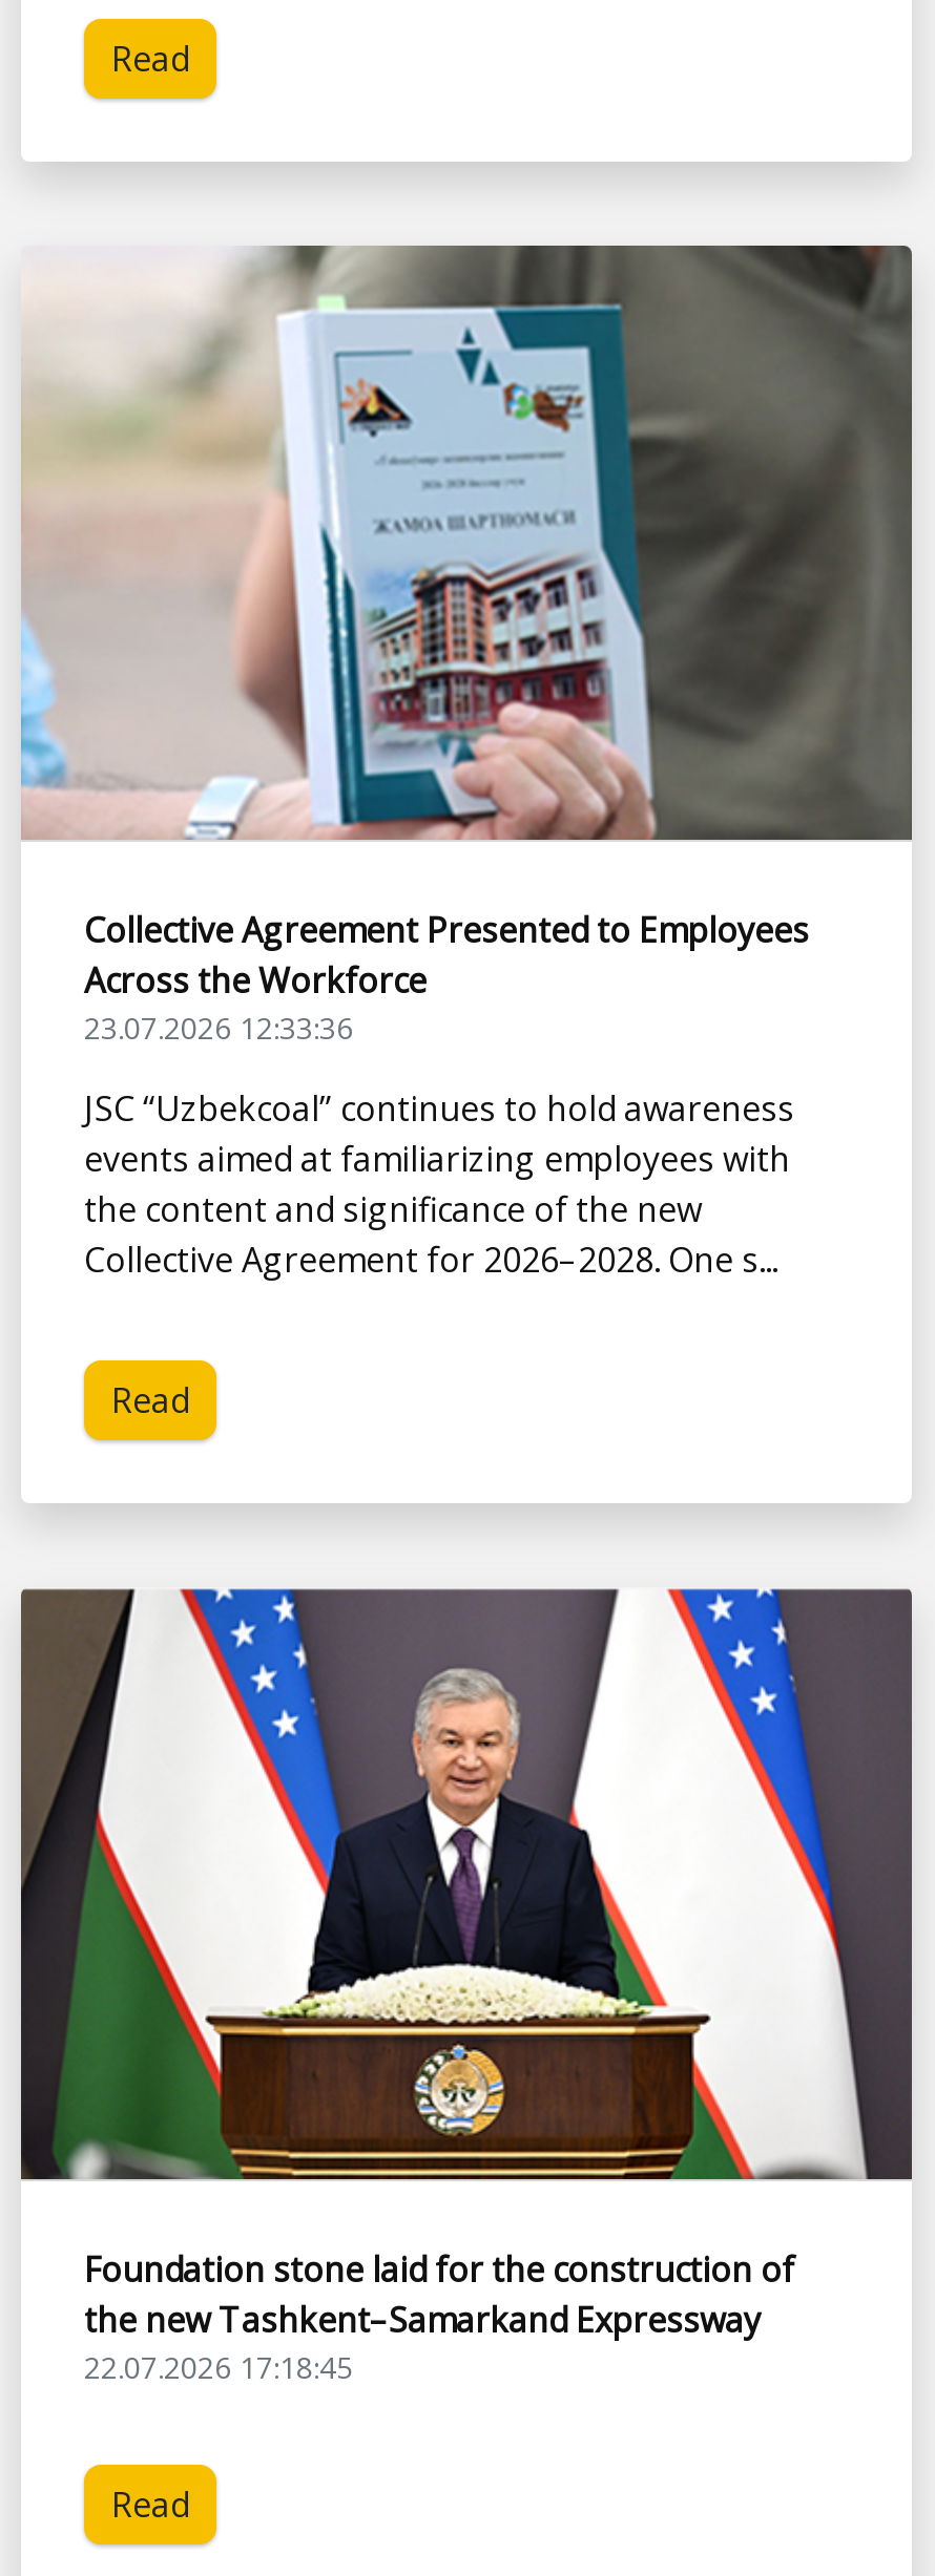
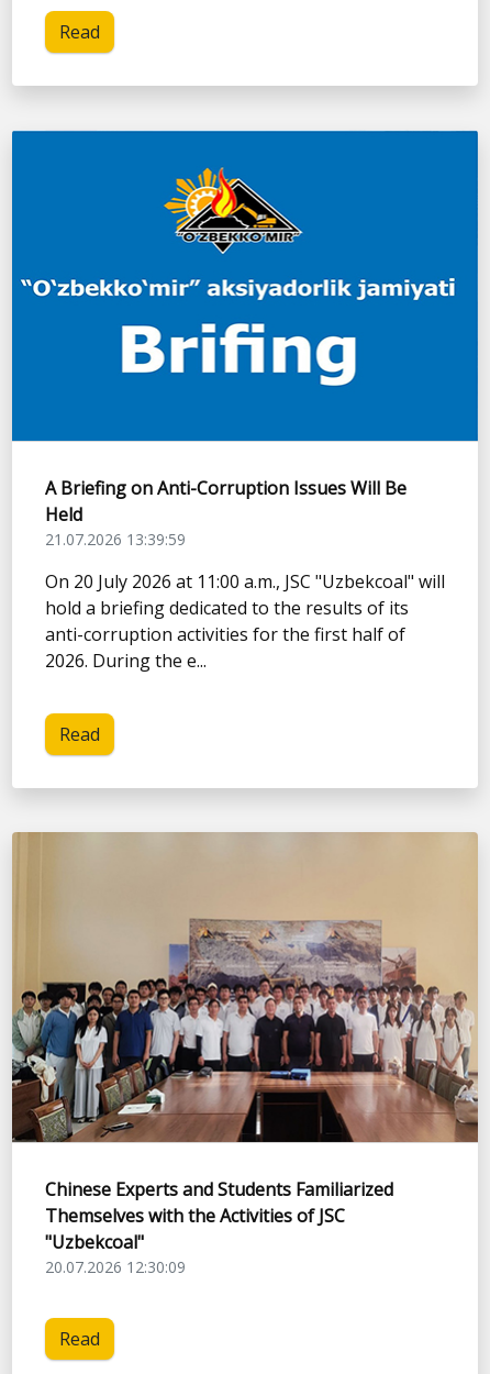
- [image]
- Collective Agreement Presented to Employees
- Across the Workforce
- 23.07.2026 12:33:36
+ [image]
+ A Briefing on Anti-Corruption Issues Will Be
+ Held
+ 21.07.2026 13:39:59

- JSC “Uzbekcoal” continues to hold awareness
- events aimed at familiarizing employees with
- the content and significance of the new
- Collective Agreement for 2026–2028. One s...
+ On 20 July 2026 at 11:00 a.m., JSC "Uzbekcoal" will
+ hold a briefing dedicated to the results of its
+ anti-corruption activities for the first half of
+ 2026. During the e...

- [image]
- Foundation stone laid for the construction of
- the new Tashkent–Samarkand Expressway
- 22.07.2026 17:18:45
+ [image]
+ Chinese Experts and Students Familiarized
+ Themselves with the Activities of JSC
+ "Uzbekcoal"
+ 20.07.2026 12:30:09
